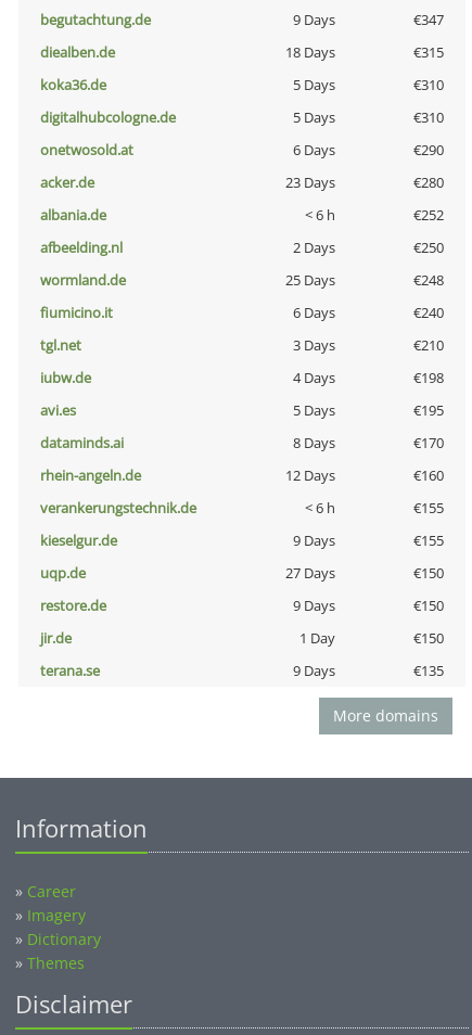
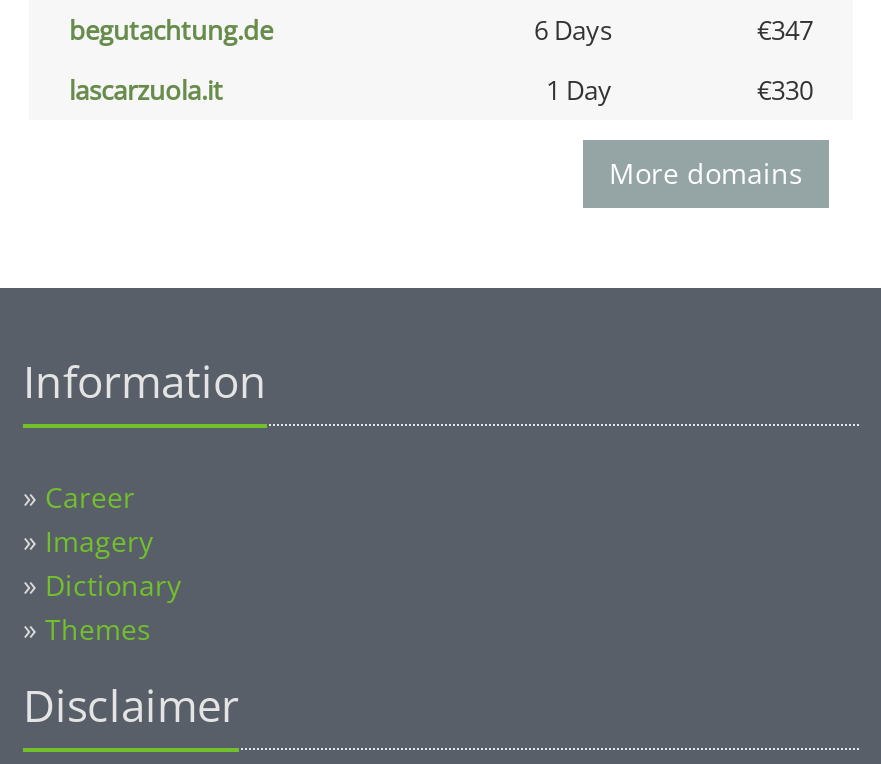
- 9 Days
+ 6 Days

- diealben.de
- 18 Days
- €315
- koka36.de
- 5 Days
- €310
- digitalhubcologne.de
- 5 Days
- €310
- onetwosold.at
- 6 Days
- €290
- acker.de
- 23 Days
- €280
- albania.de
- < 6 h
- €252
- afbeelding.nl
- 2 Days
- €250
- wormland.de
- 25 Days
- €248
- fiumicino.it
- 6 Days
- €240
- tgl.net
- 3 Days
- €210
- iubw.de
- 4 Days
- €198
- avi.es
- 5 Days
- €195
- dataminds.ai
- 8 Days
- €170
- rhein-angeln.de
- 12 Days
- €160
- verankerungstechnik.de
- < 6 h
- €155
- kieselgur.de
- 9 Days
- €155
- uqp.de
- 27 Days
- €150
- restore.de
- 9 Days
- €150
- jir.de
+ lascarzuola.it

- €150
- terana.se
- 9 Days
- €135
+ €330
